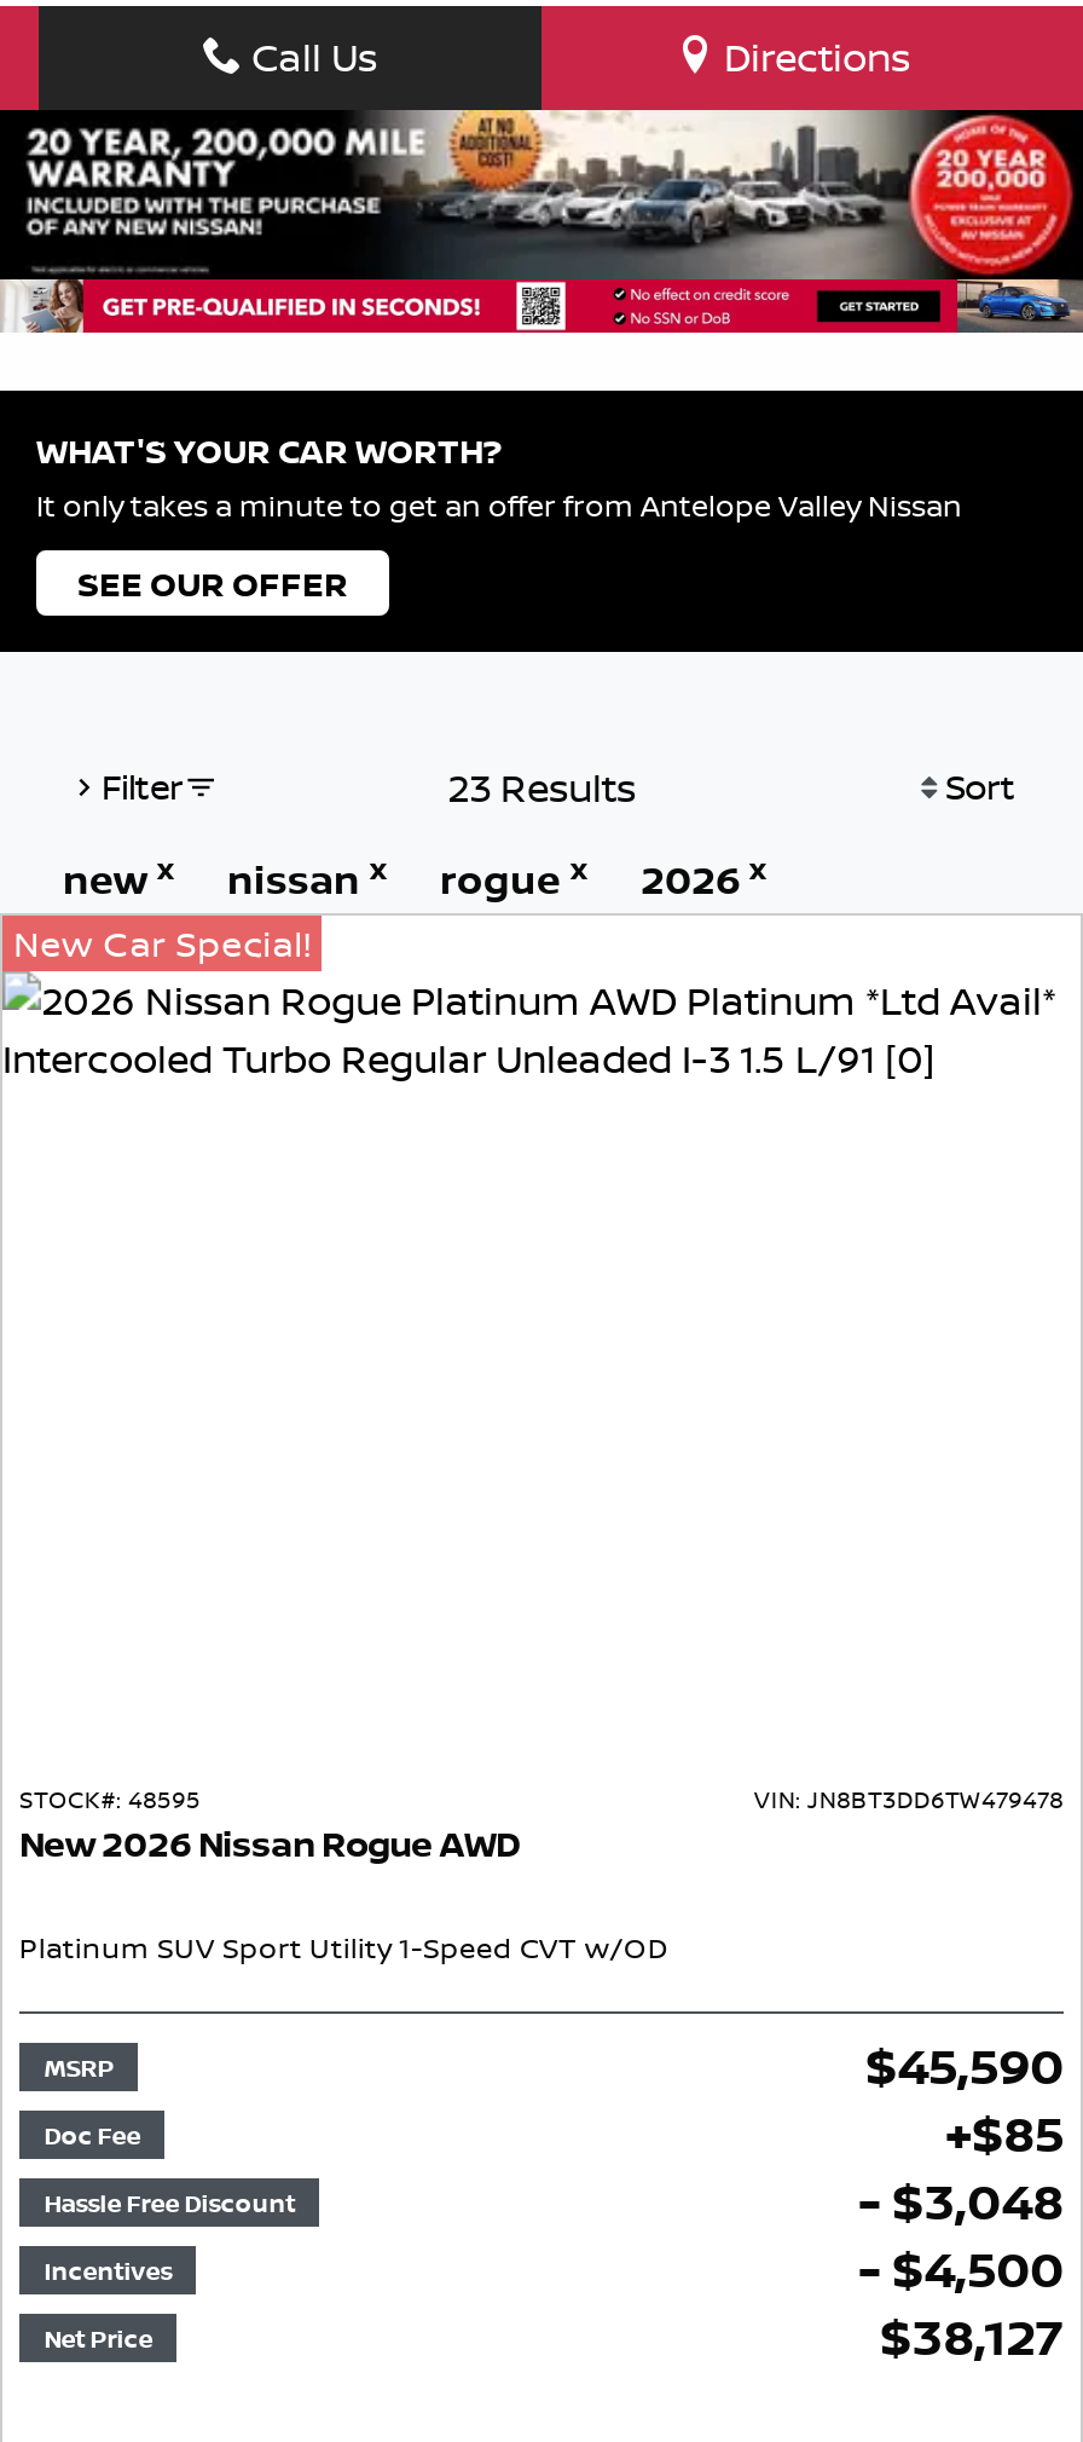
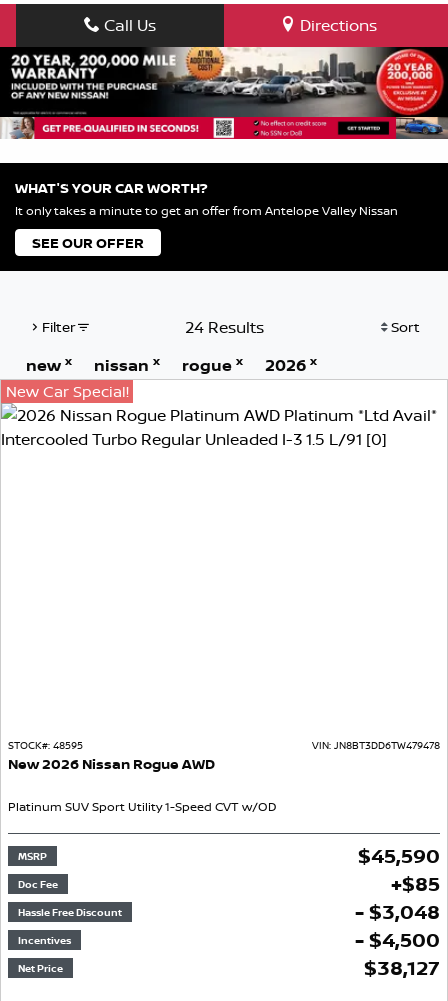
- 23 Results
+ 24 Results
